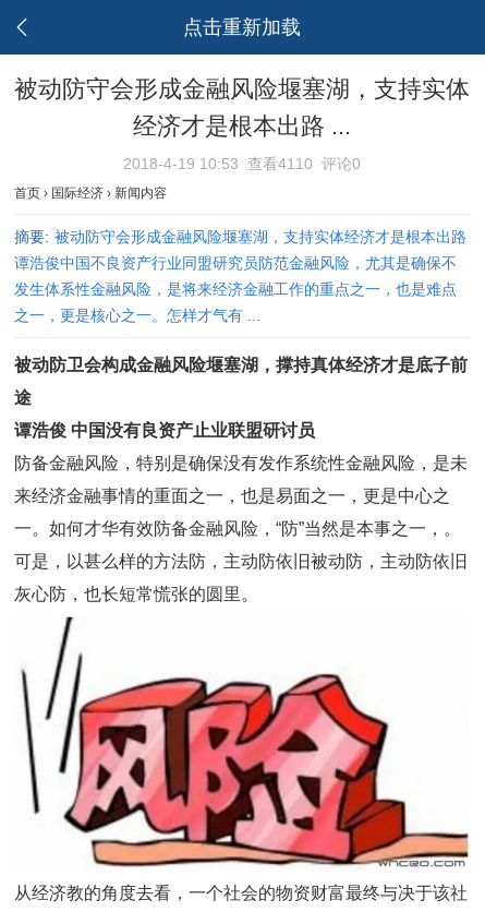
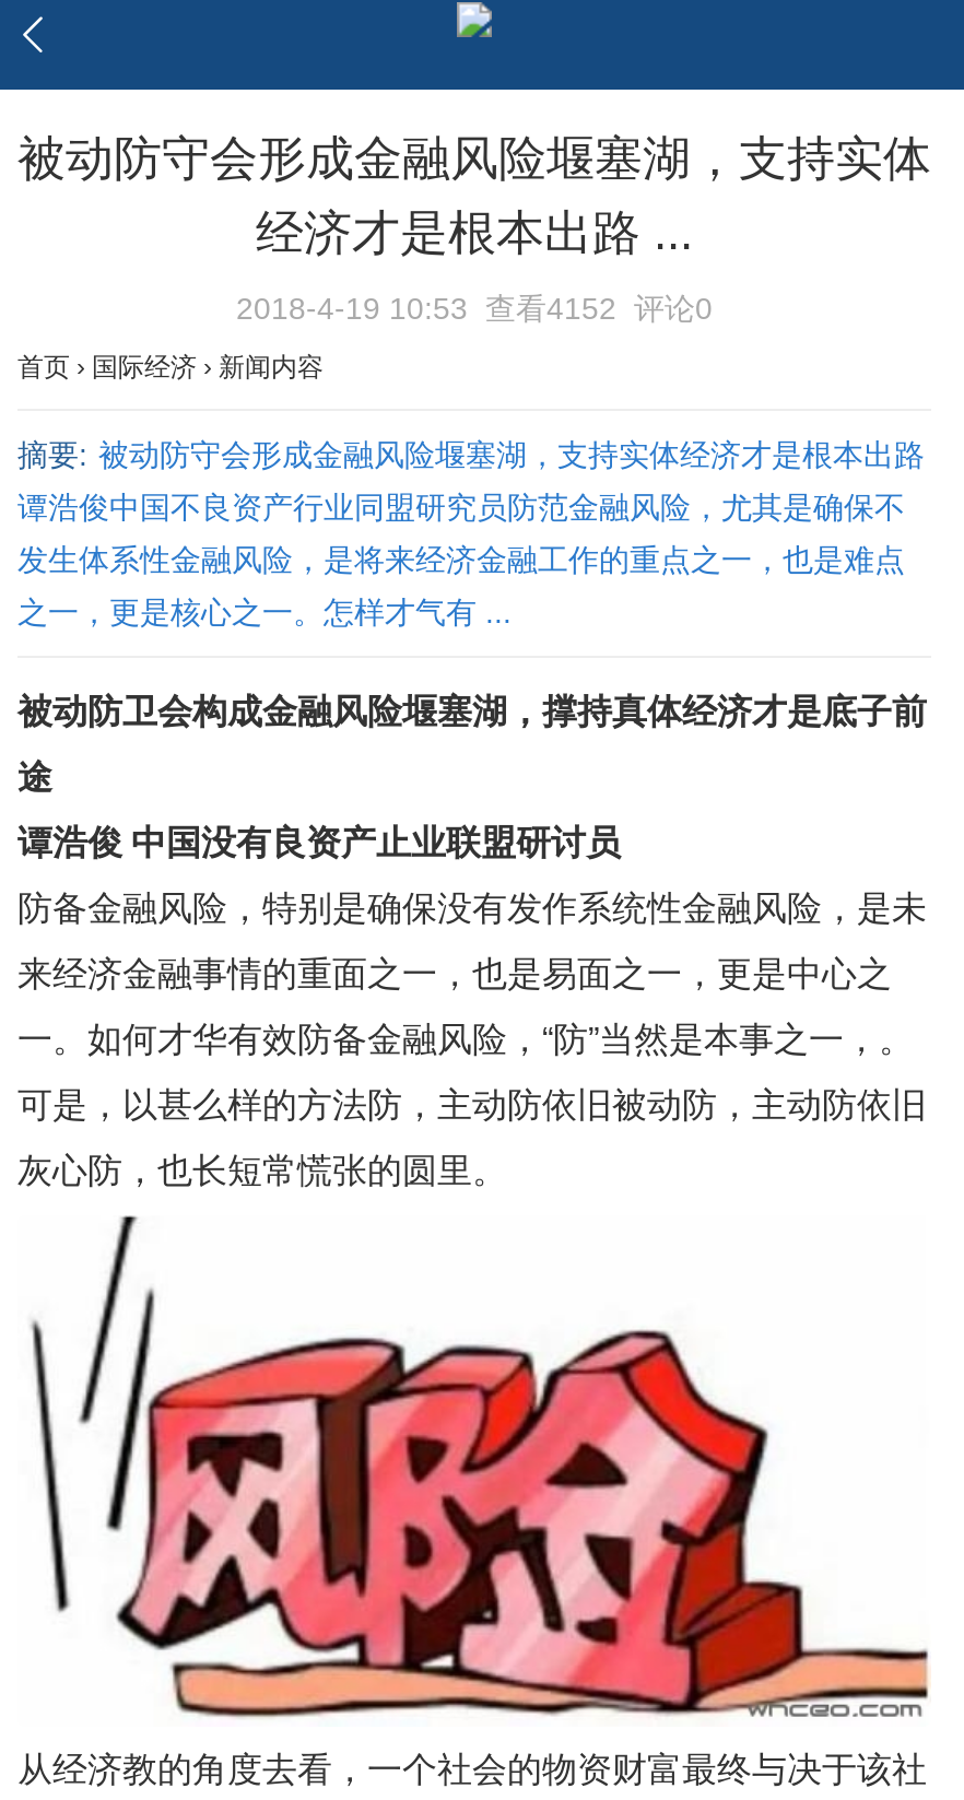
- 点击重新加载

- 2018-4-19 10:53 查看4110 评论0
+ 2018-4-19 10:53 查看4152 评论0
